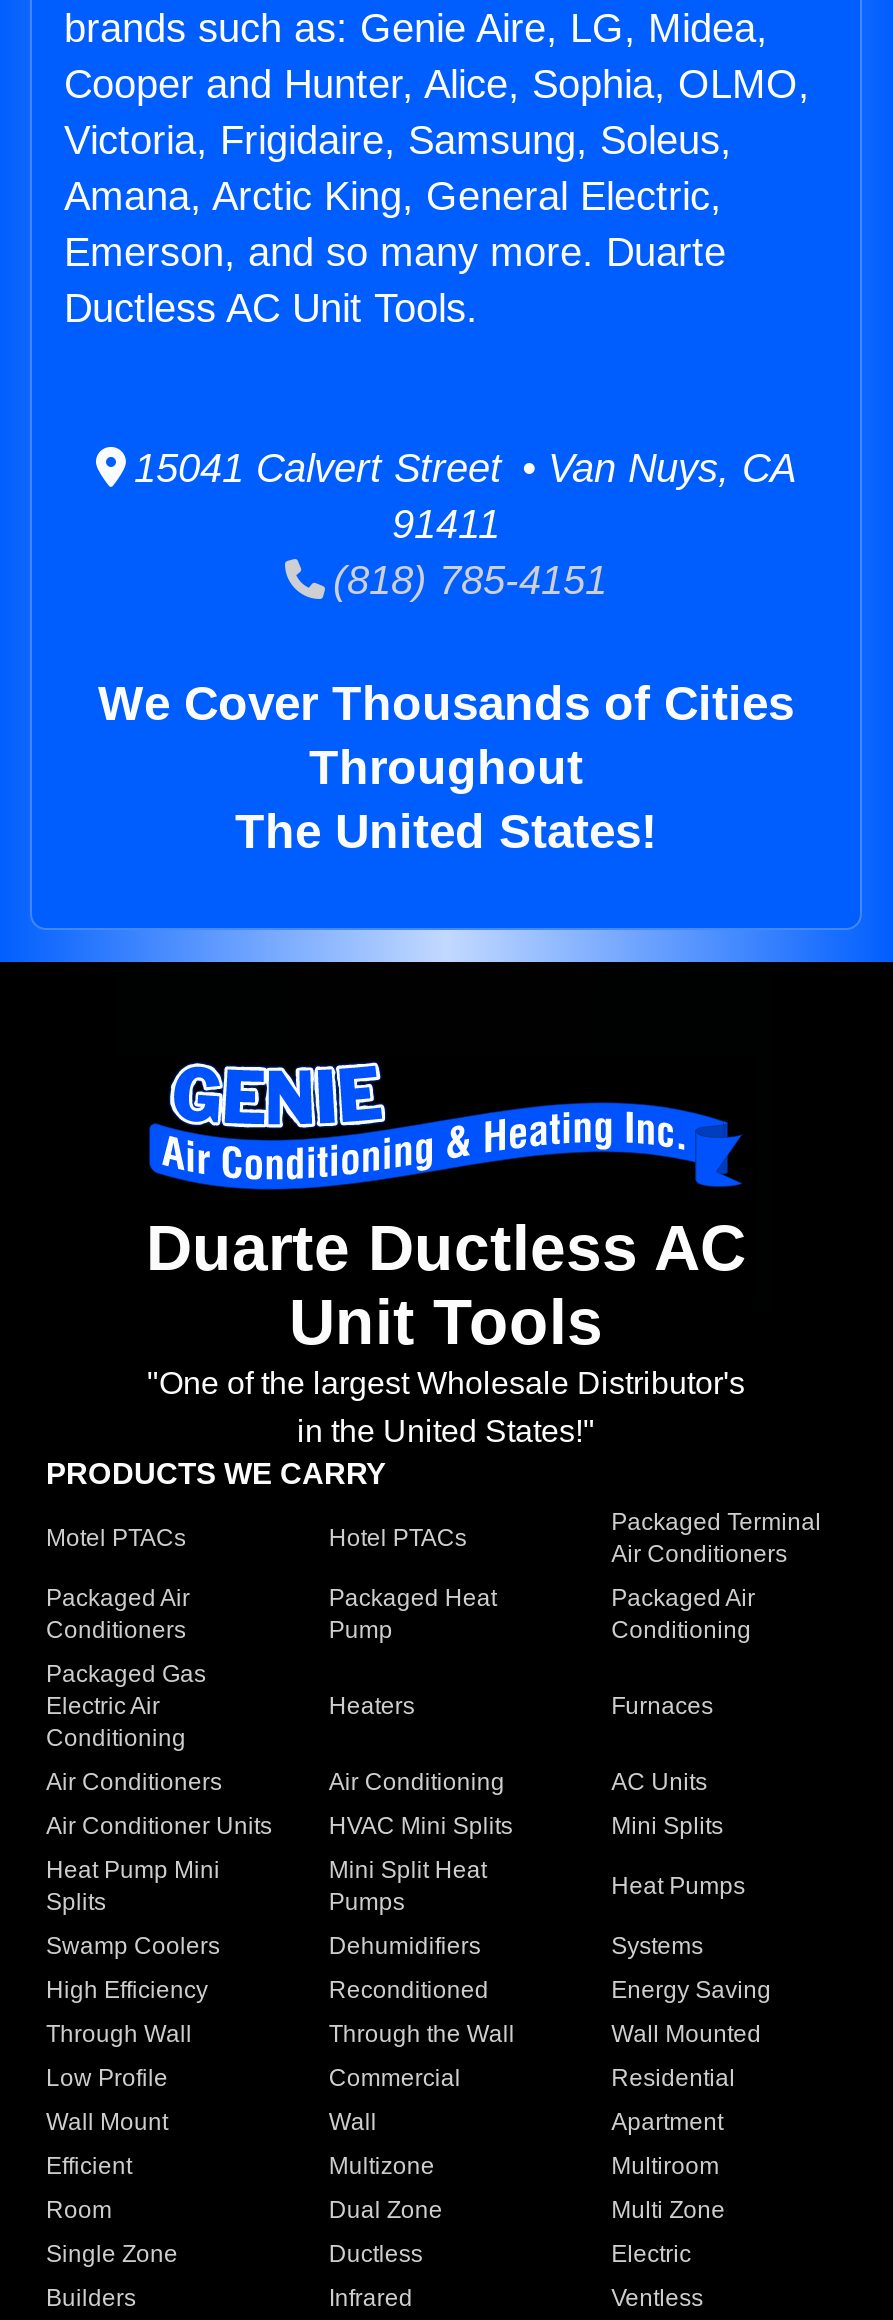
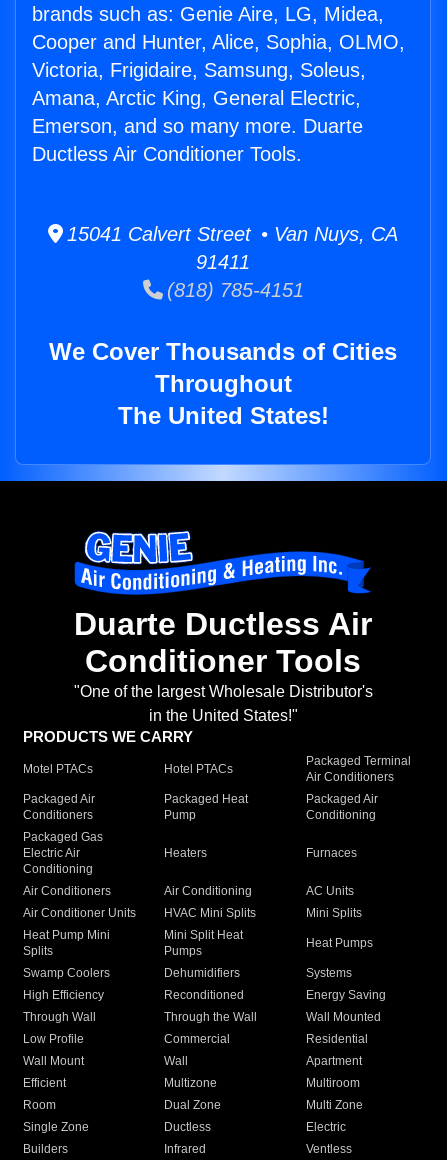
- Ductless AC Unit Tools.
+ Ductless Air Conditioner Tools.

- Duarte Ductless AC
+ Duarte Ductless Air

- Unit Tools
+ Conditioner Tools
